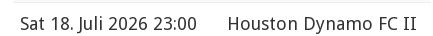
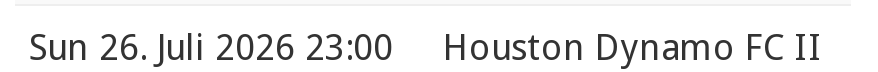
- Sat 18. Juli 2026 23:00 Houston Dynamo FC II
+ Sun 26. Juli 2026 23:00 Houston Dynamo FC II
